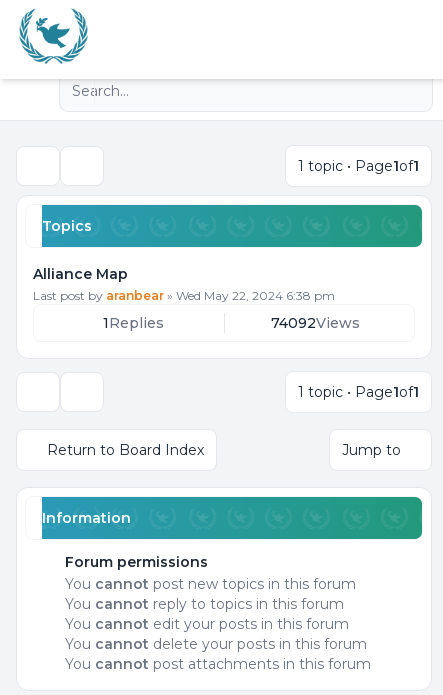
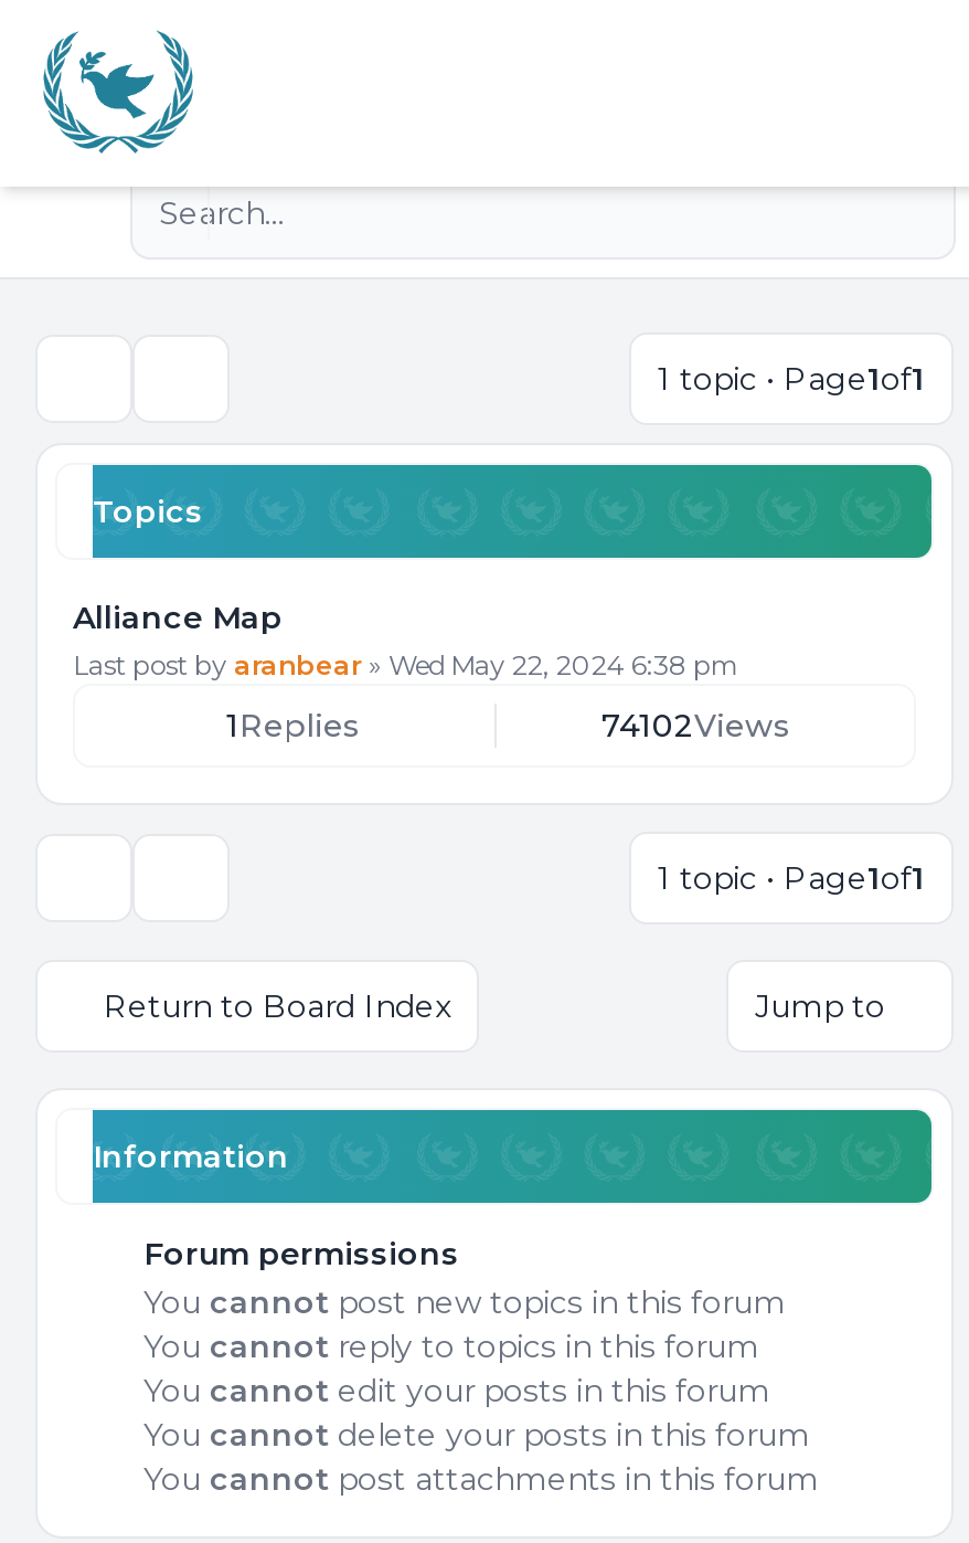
- 74092Views
+ 74102Views
